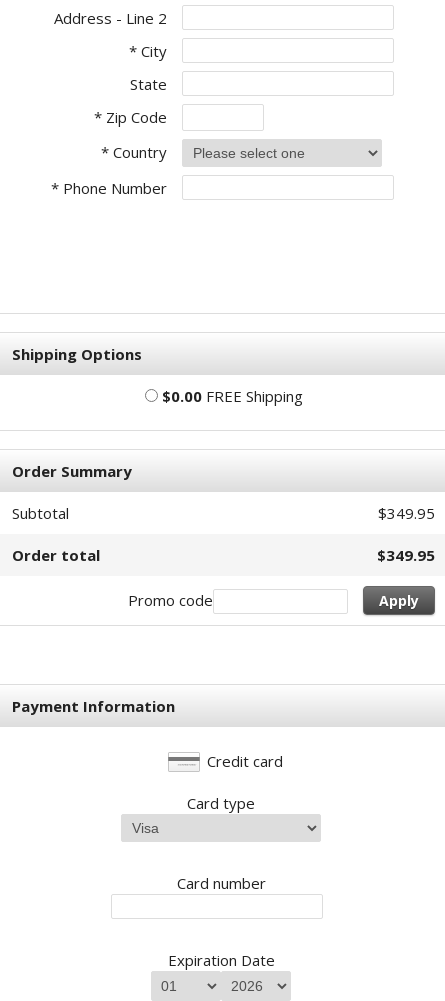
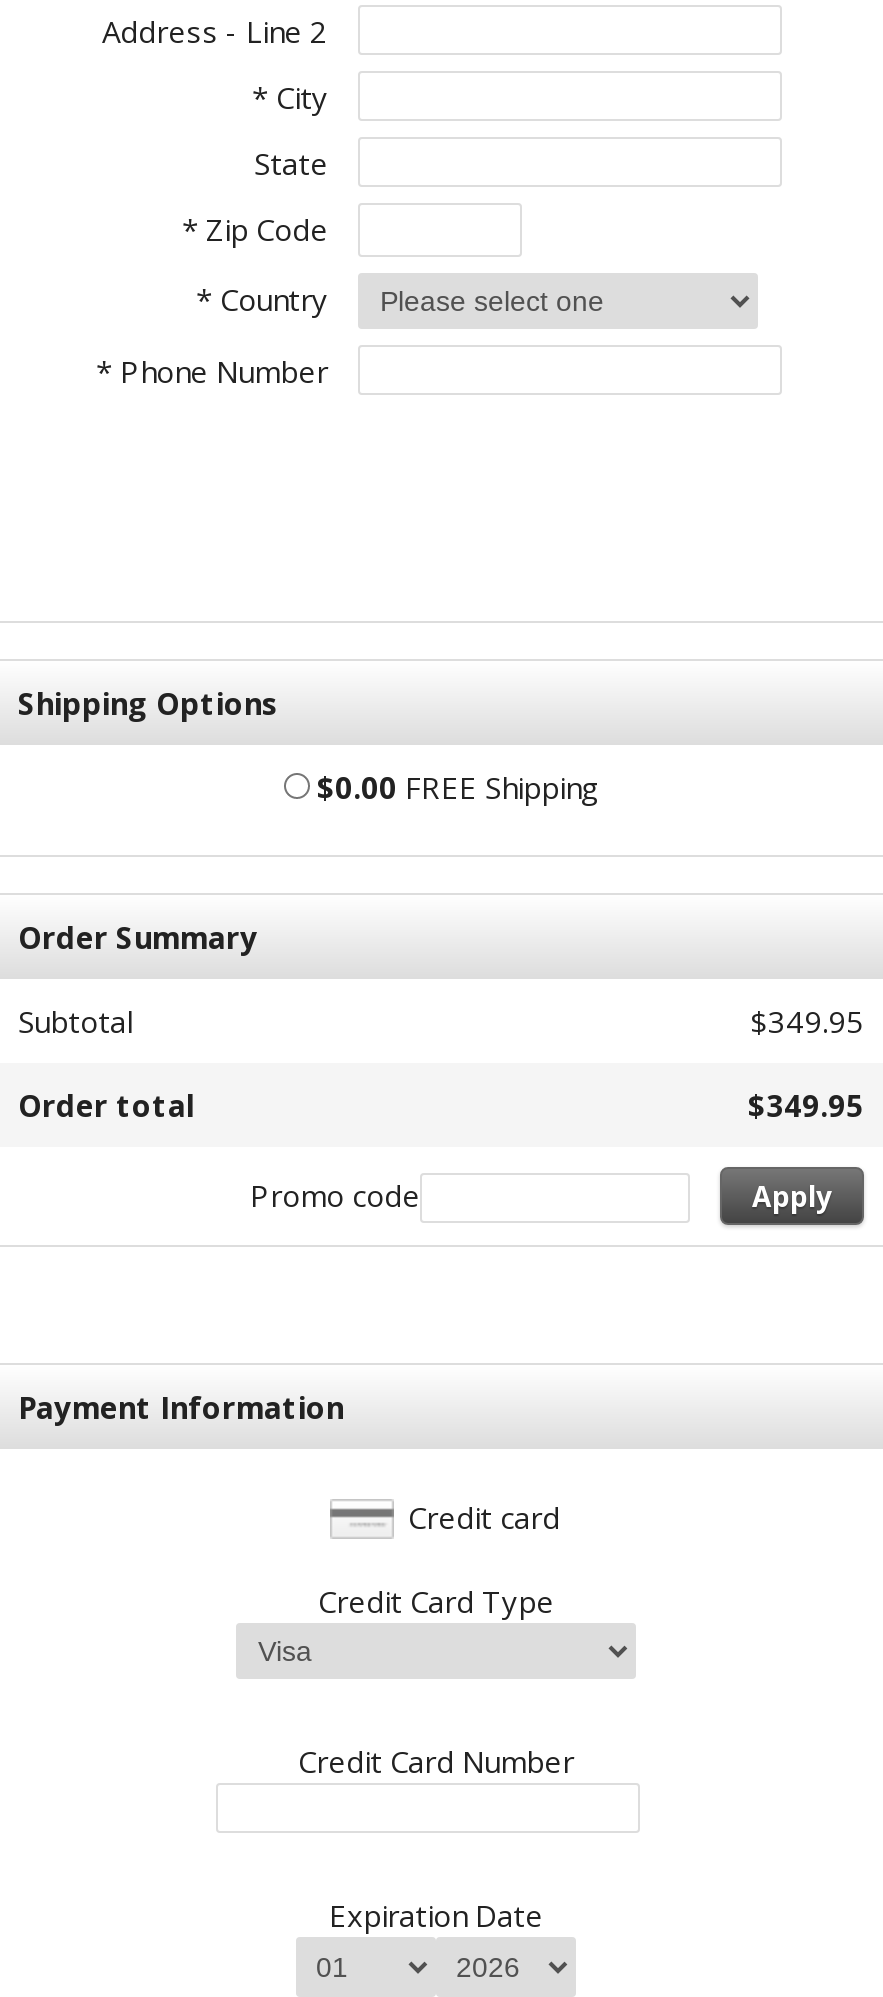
- Card type
+ Credit Card Type

- Card number
+ Credit Card Number
